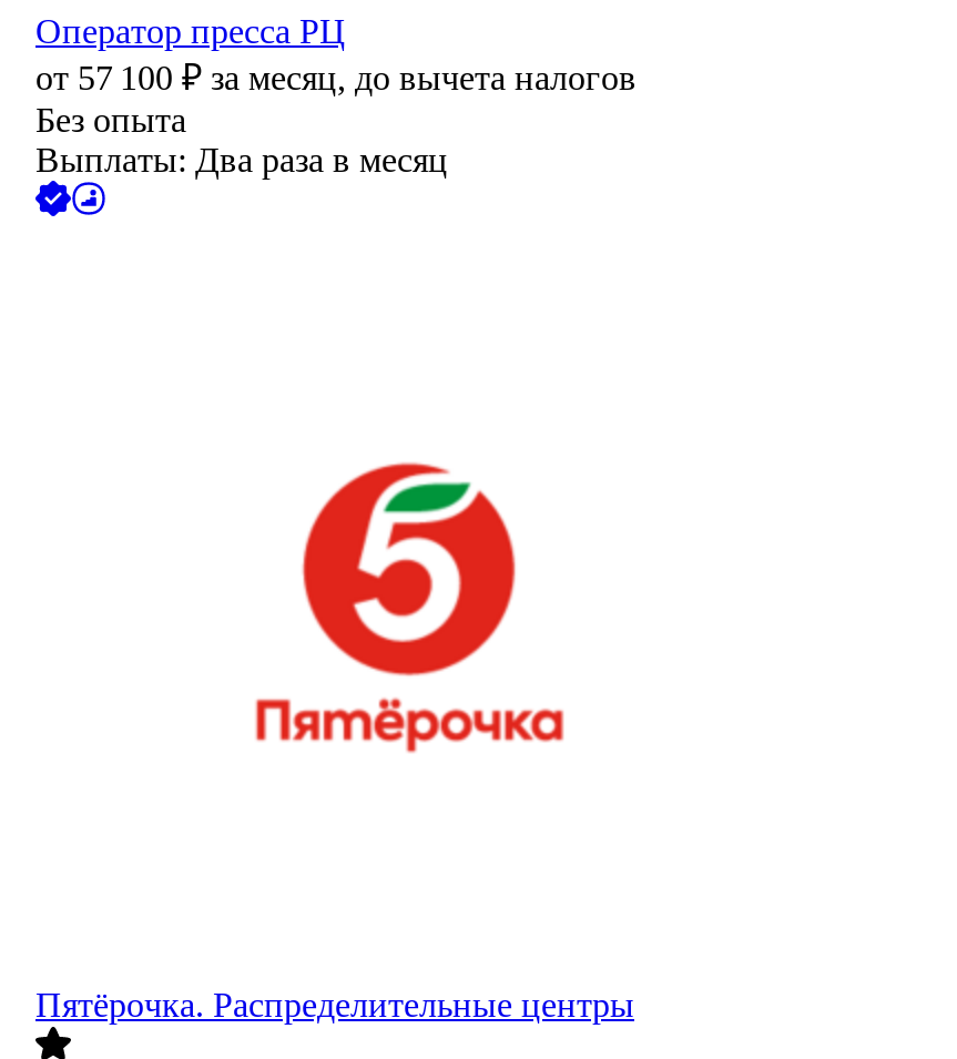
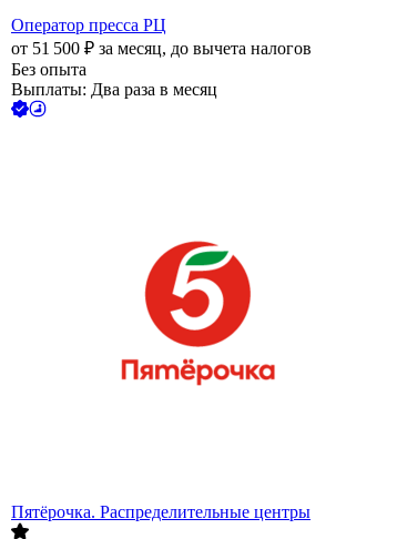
- от 57 100 ₽ за месяц, до вычета налогов
+ от 51 500 ₽ за месяц, до вычета налогов
